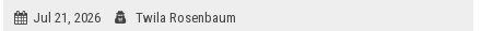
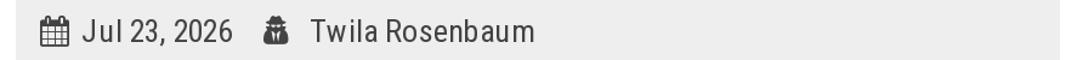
- Jul 21, 2026 Twila Rosenbaum
+ Jul 23, 2026 Twila Rosenbaum
